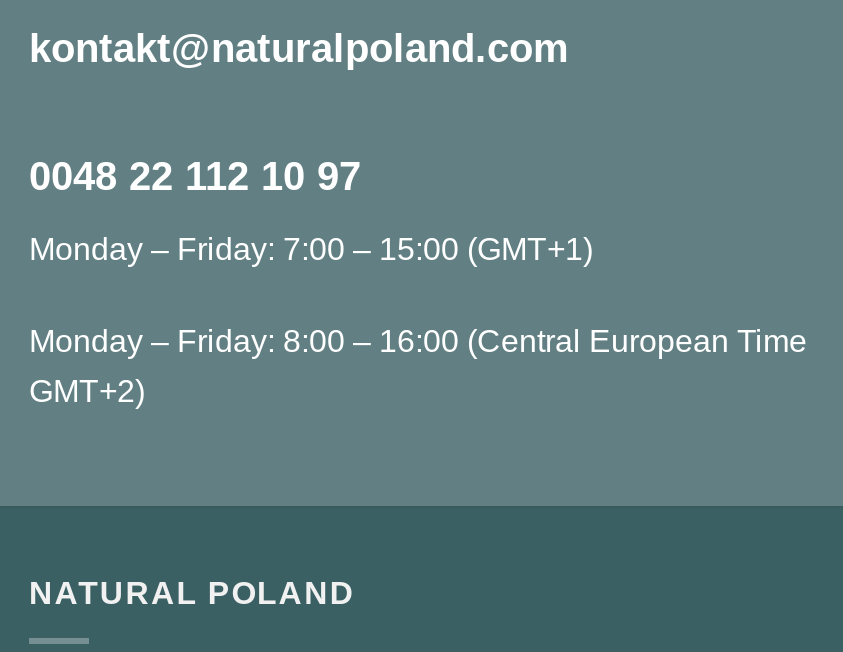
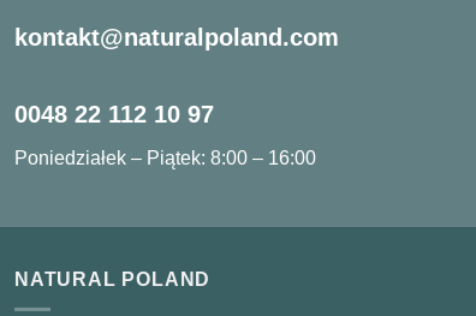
- Monday – Friday: 7:00 – 15:00 (GMT+1)
- Monday – Friday: 8:00 – 16:00 (Central European Time
- GMT+2)
+ Poniedziałek – Piątek: 8:00 – 16:00
